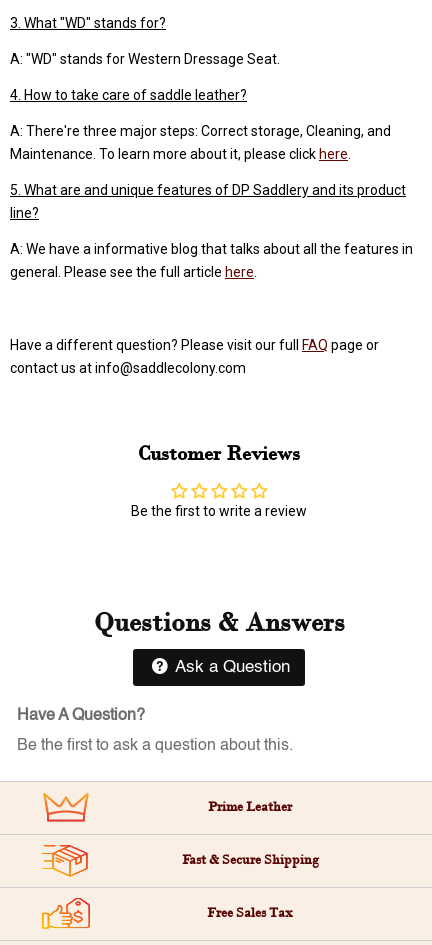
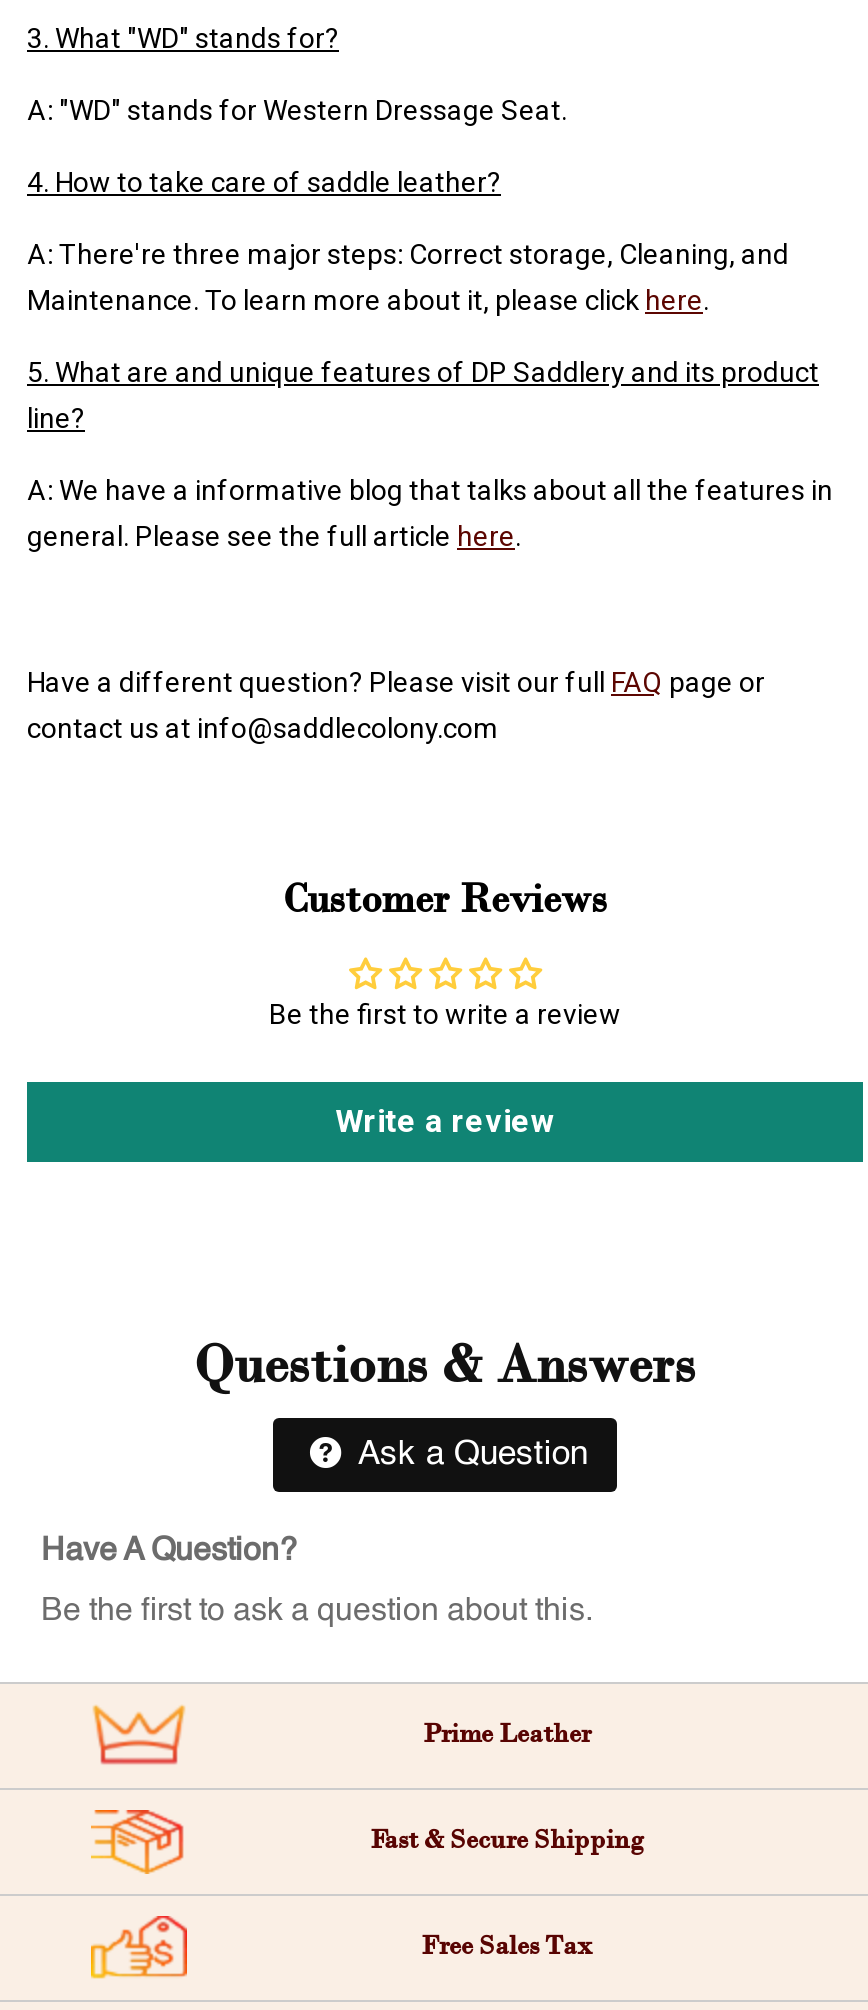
+ Write a review
